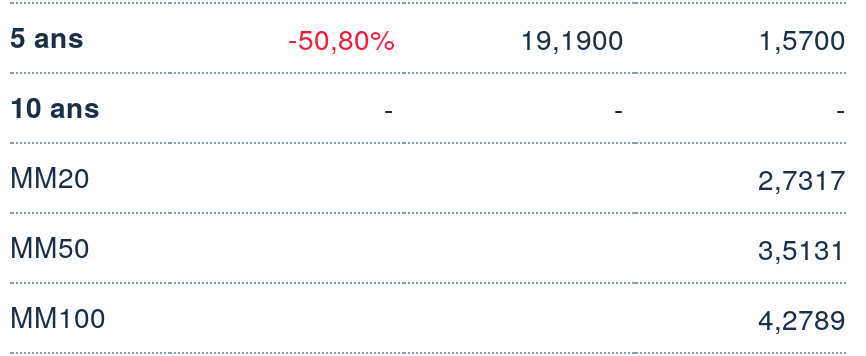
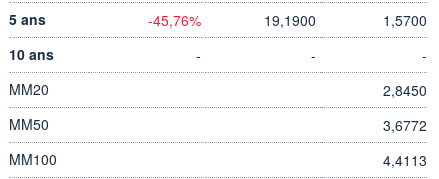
- -50,80%
+ -45,76%

- 2,7317
+ 2,8450

- 3,5131
+ 3,6772

- 4,2789
+ 4,4113
